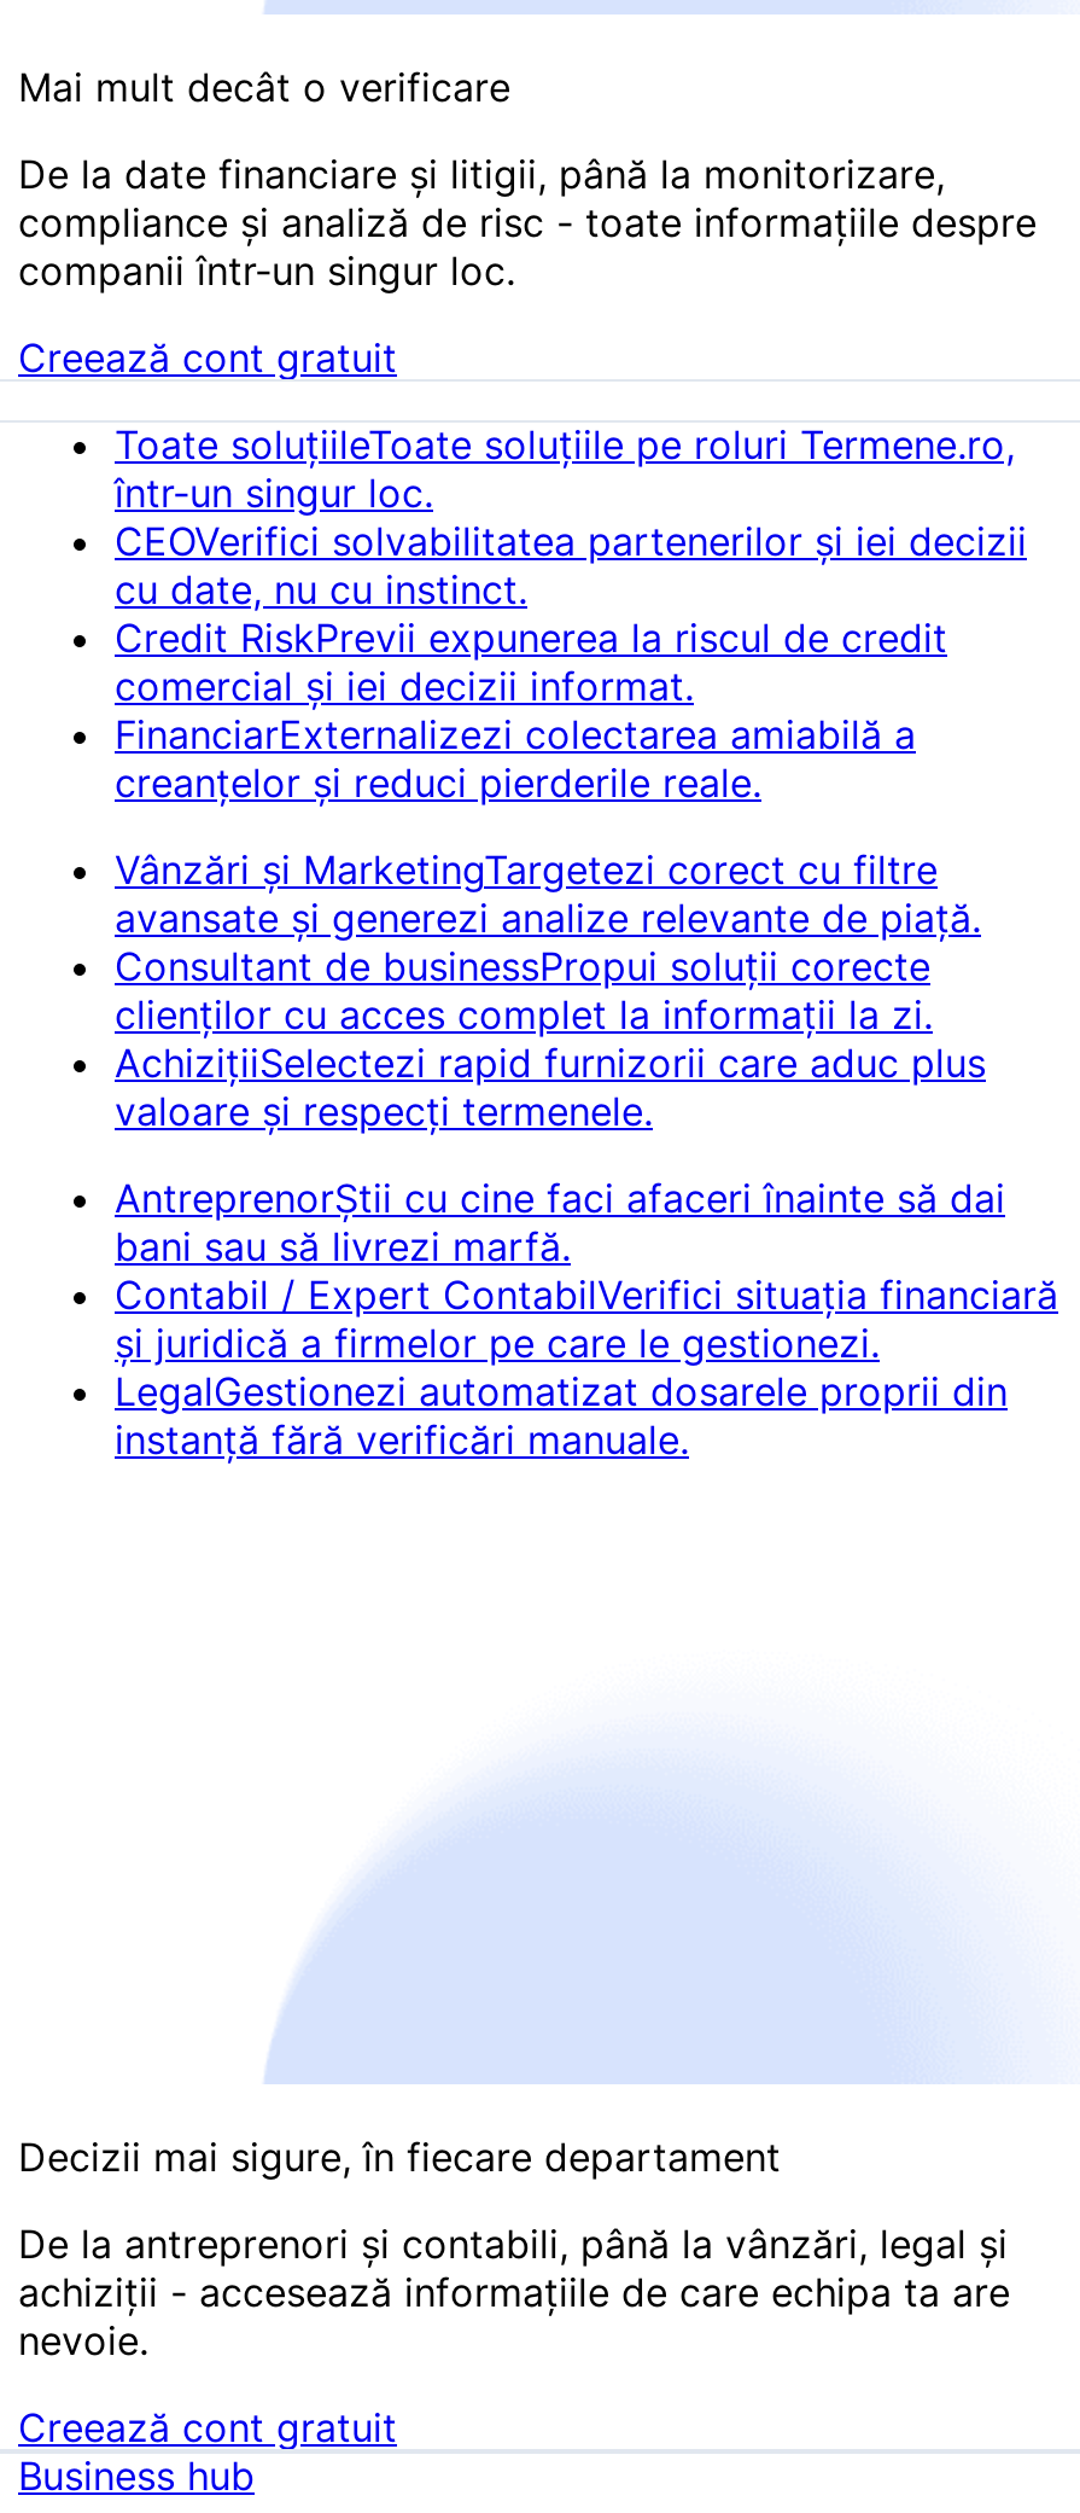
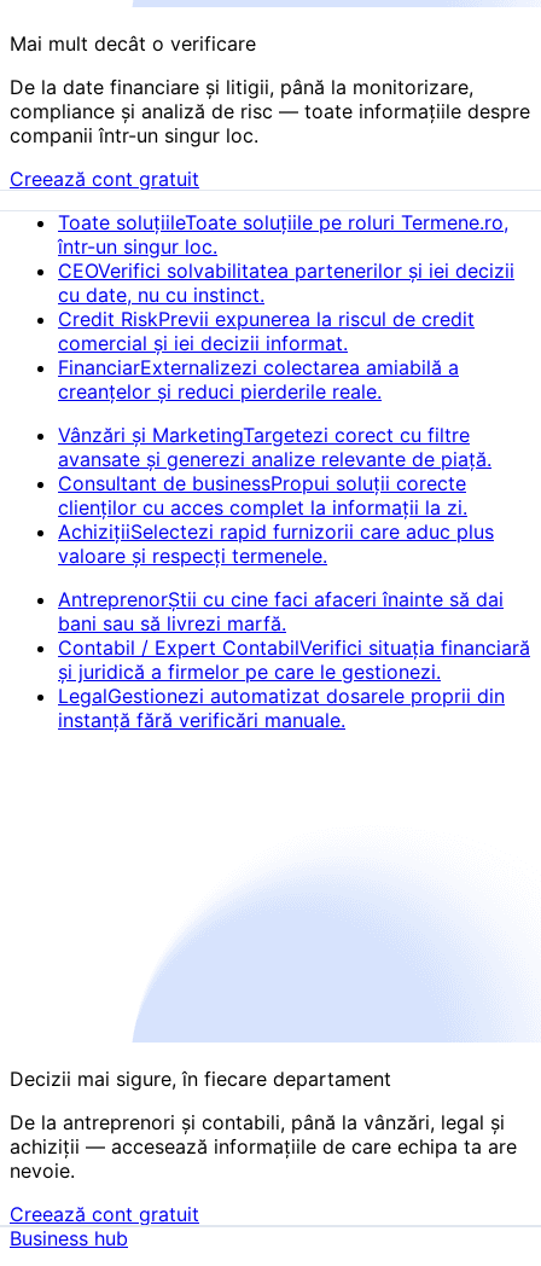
- compliance și analiză de risc - toate informațiile despre
+ compliance și analiză de risc — toate informațiile despre

- achiziții - accesează informațiile de care echipa ta are
+ achiziții — accesează informațiile de care echipa ta are
